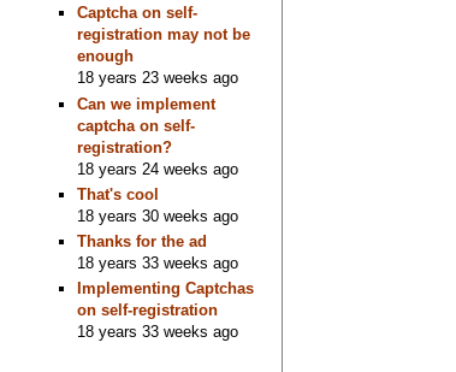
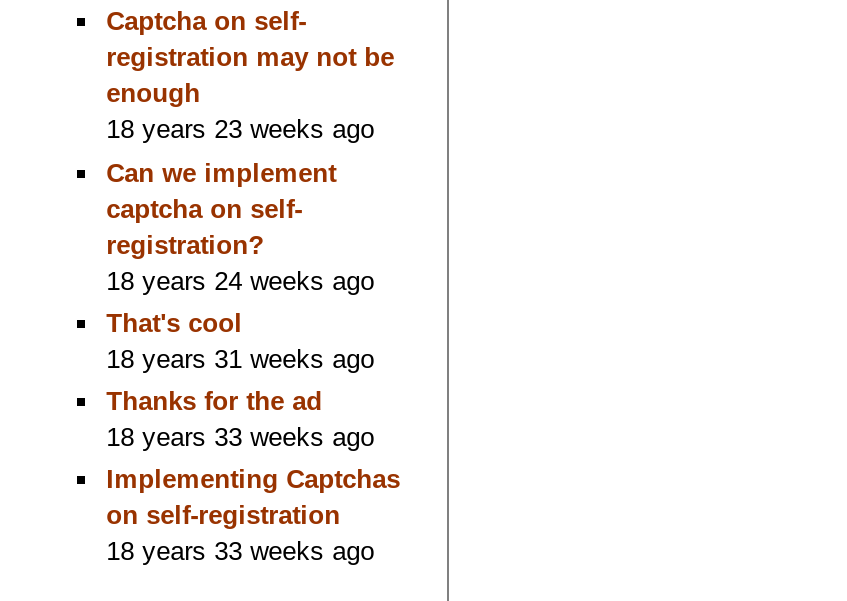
- 18 years 30 weeks ago
+ 18 years 31 weeks ago
